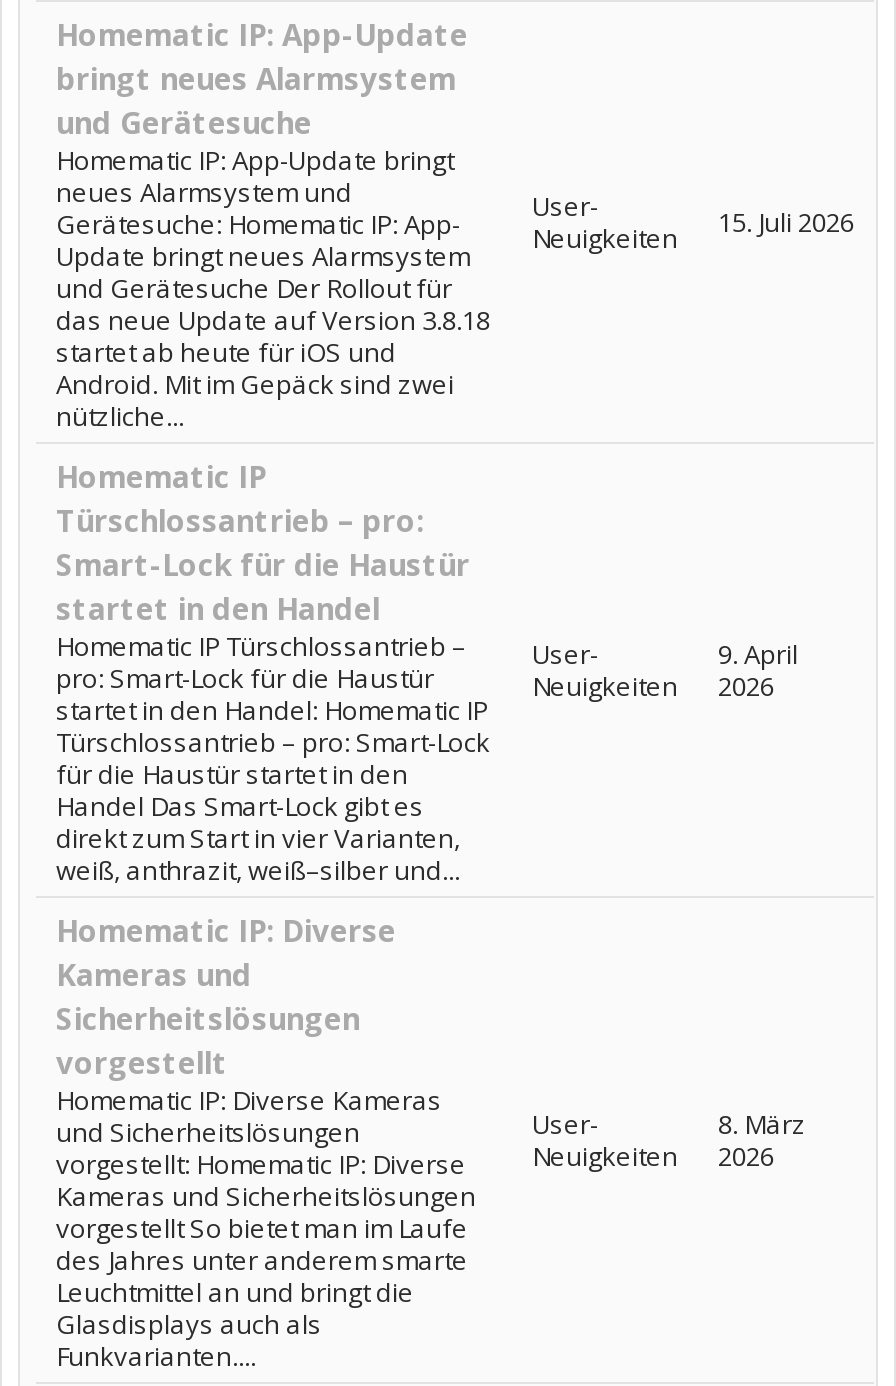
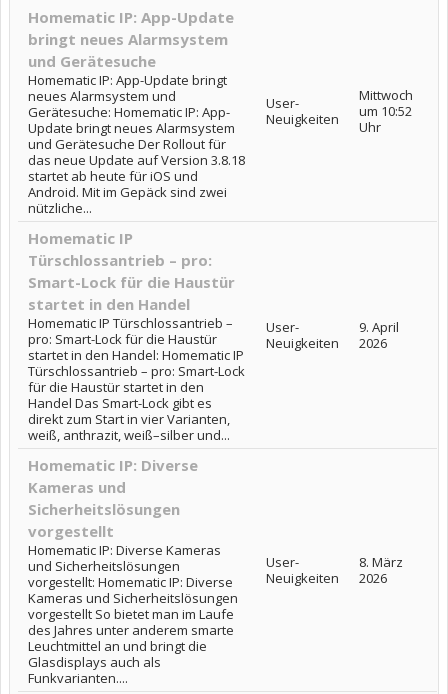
- 15. Juli 2026
+ Mittwoch
+ um 10:52
+ Uhr
